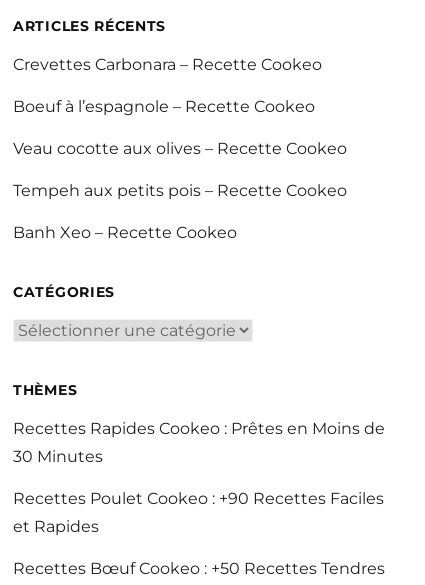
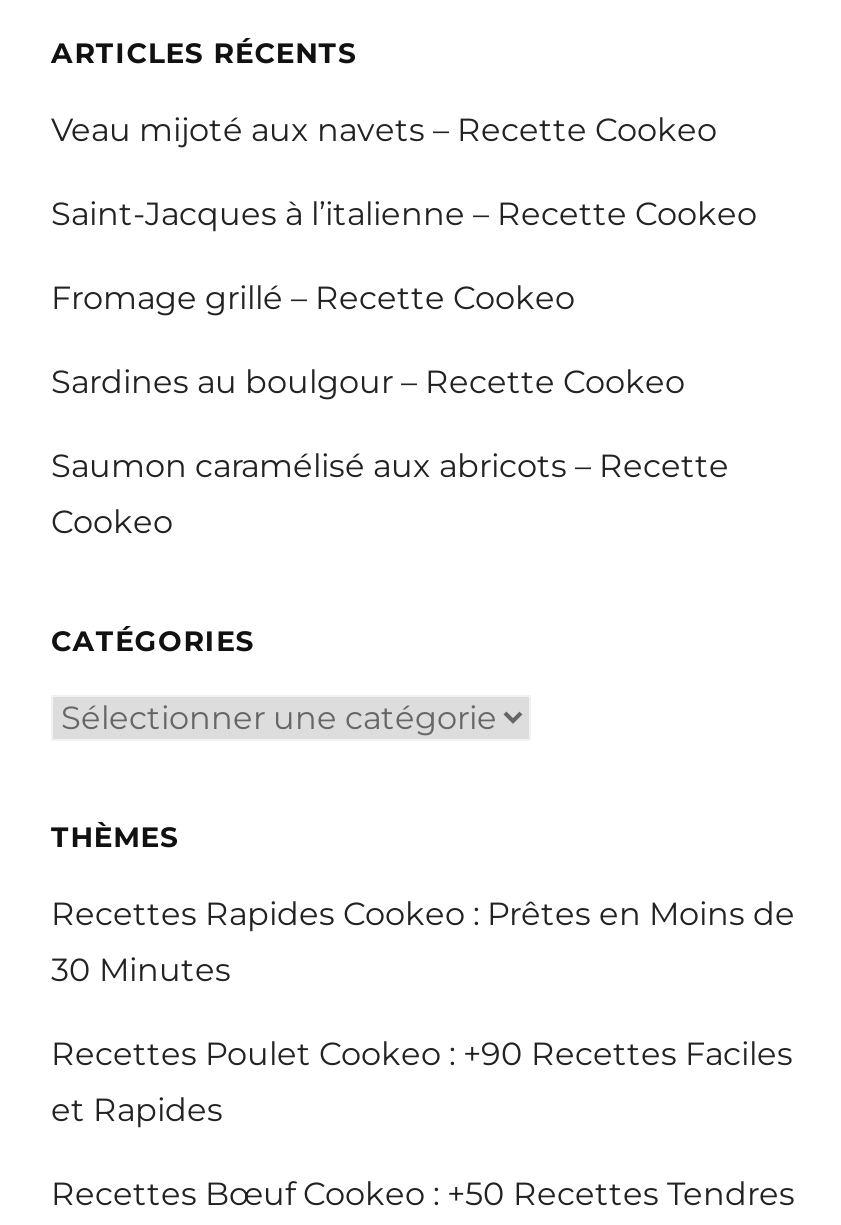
- Crevettes Carbonara – Recette Cookeo
- Boeuf à l’espagnole – Recette Cookeo
- Veau cocotte aux olives – Recette Cookeo
- Tempeh aux petits pois – Recette Cookeo
- Banh Xeo – Recette Cookeo
+ Veau mijoté aux navets – Recette Cookeo
+ Saint-Jacques à l’italienne – Recette Cookeo
+ Fromage grillé – Recette Cookeo
+ Sardines au boulgour – Recette Cookeo
+ Saumon caramélisé aux abricots – Recette
+ Cookeo
